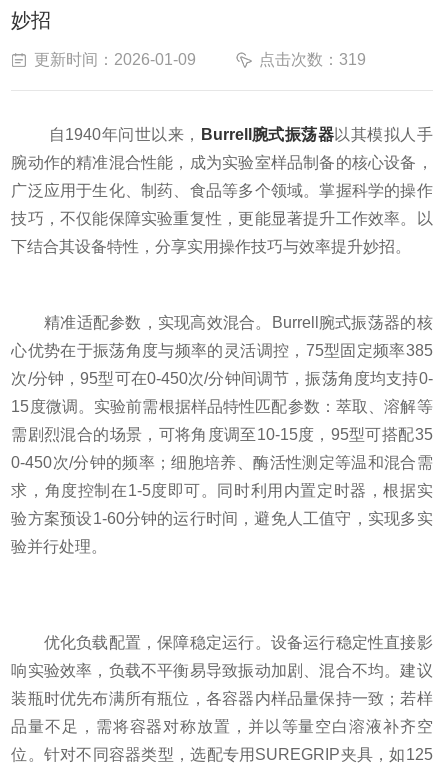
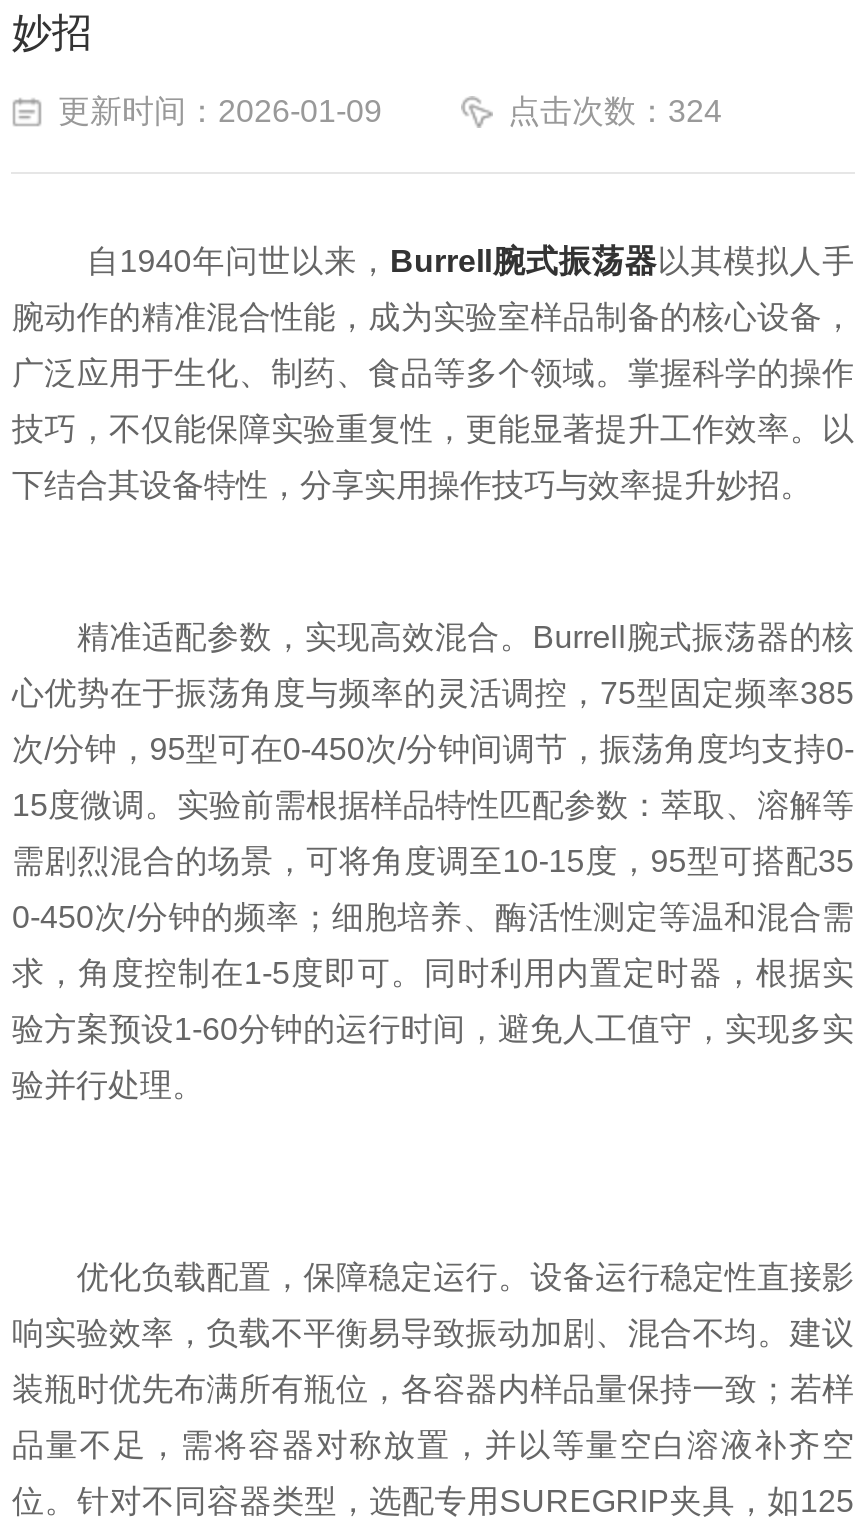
- 点击次数：319
+ 点击次数：324
